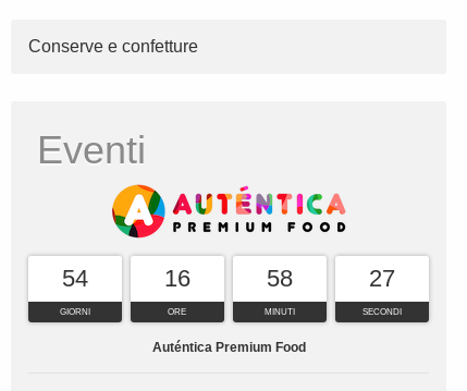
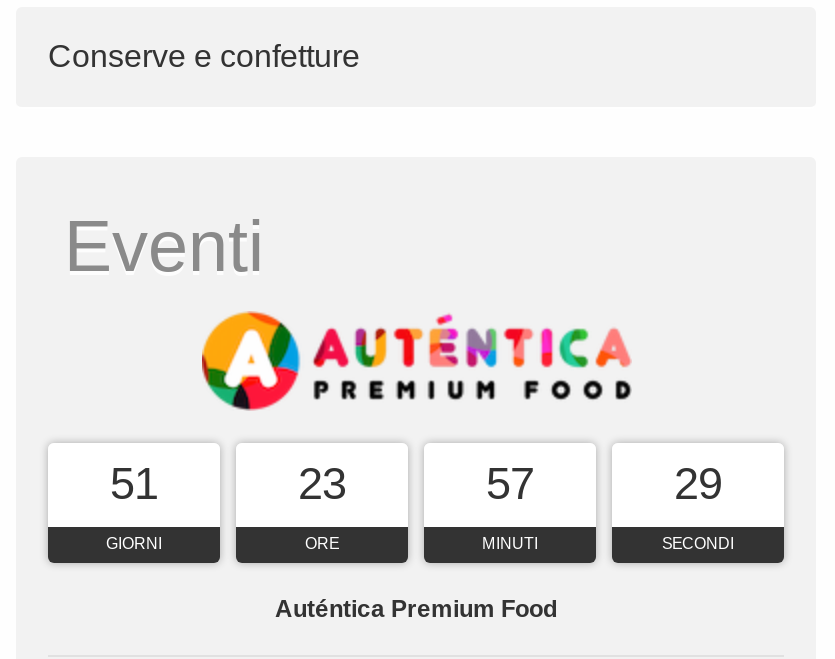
- 54
+ 51

- 16
+ 23

- 58
+ 57
